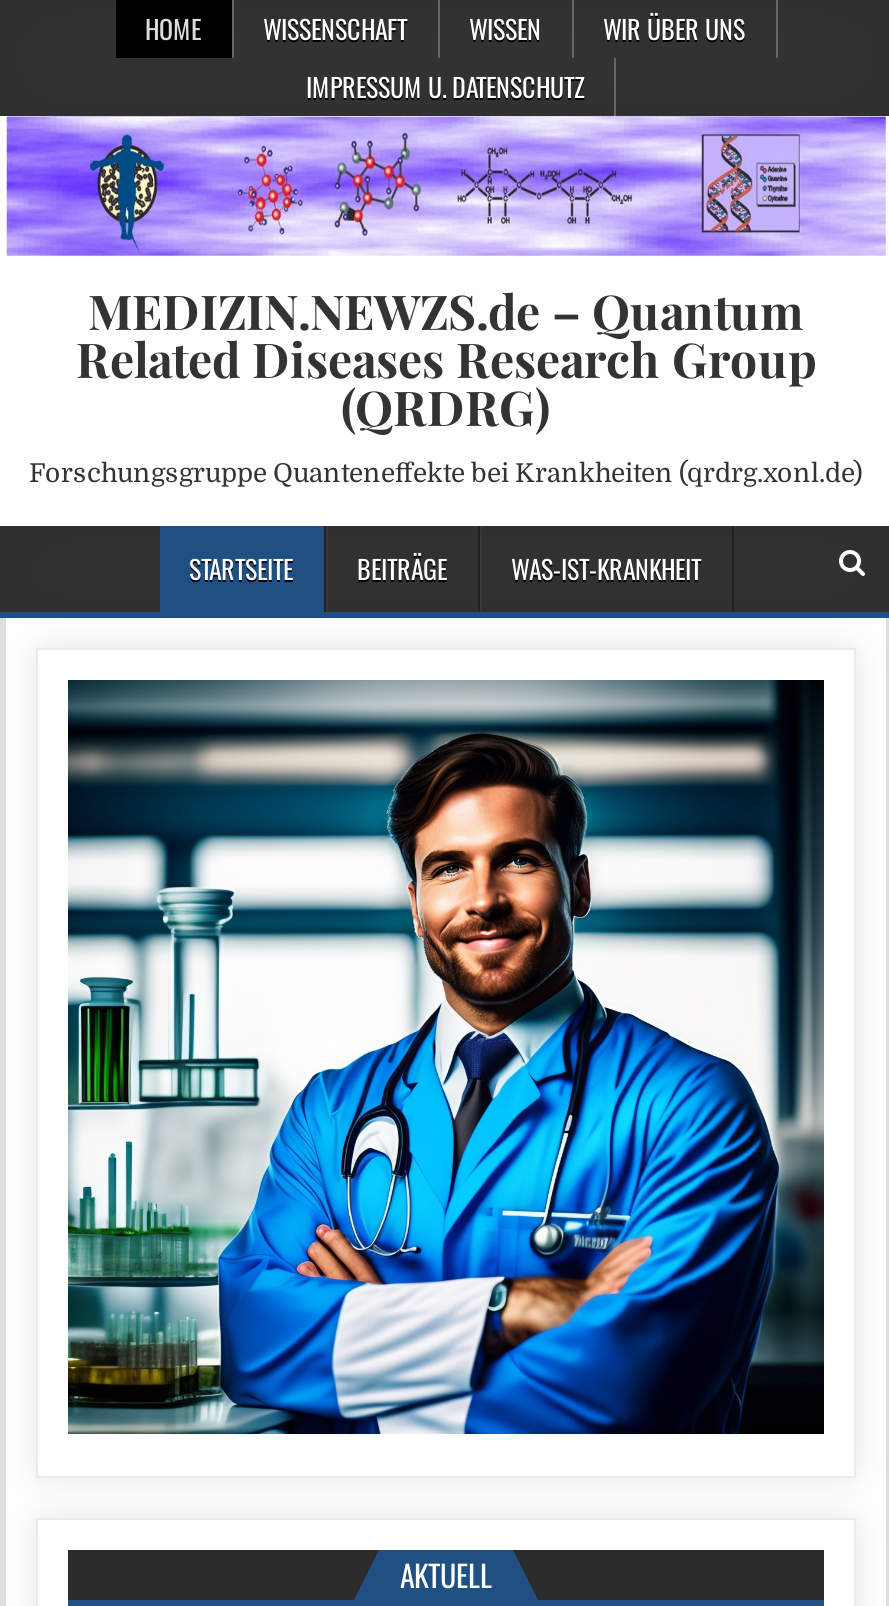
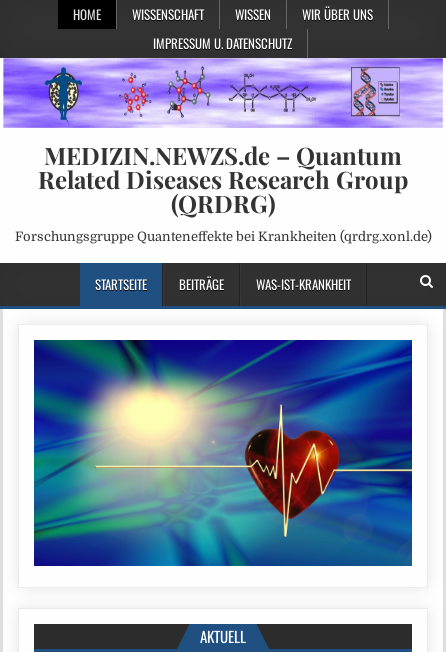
- [image]
+ [image]
